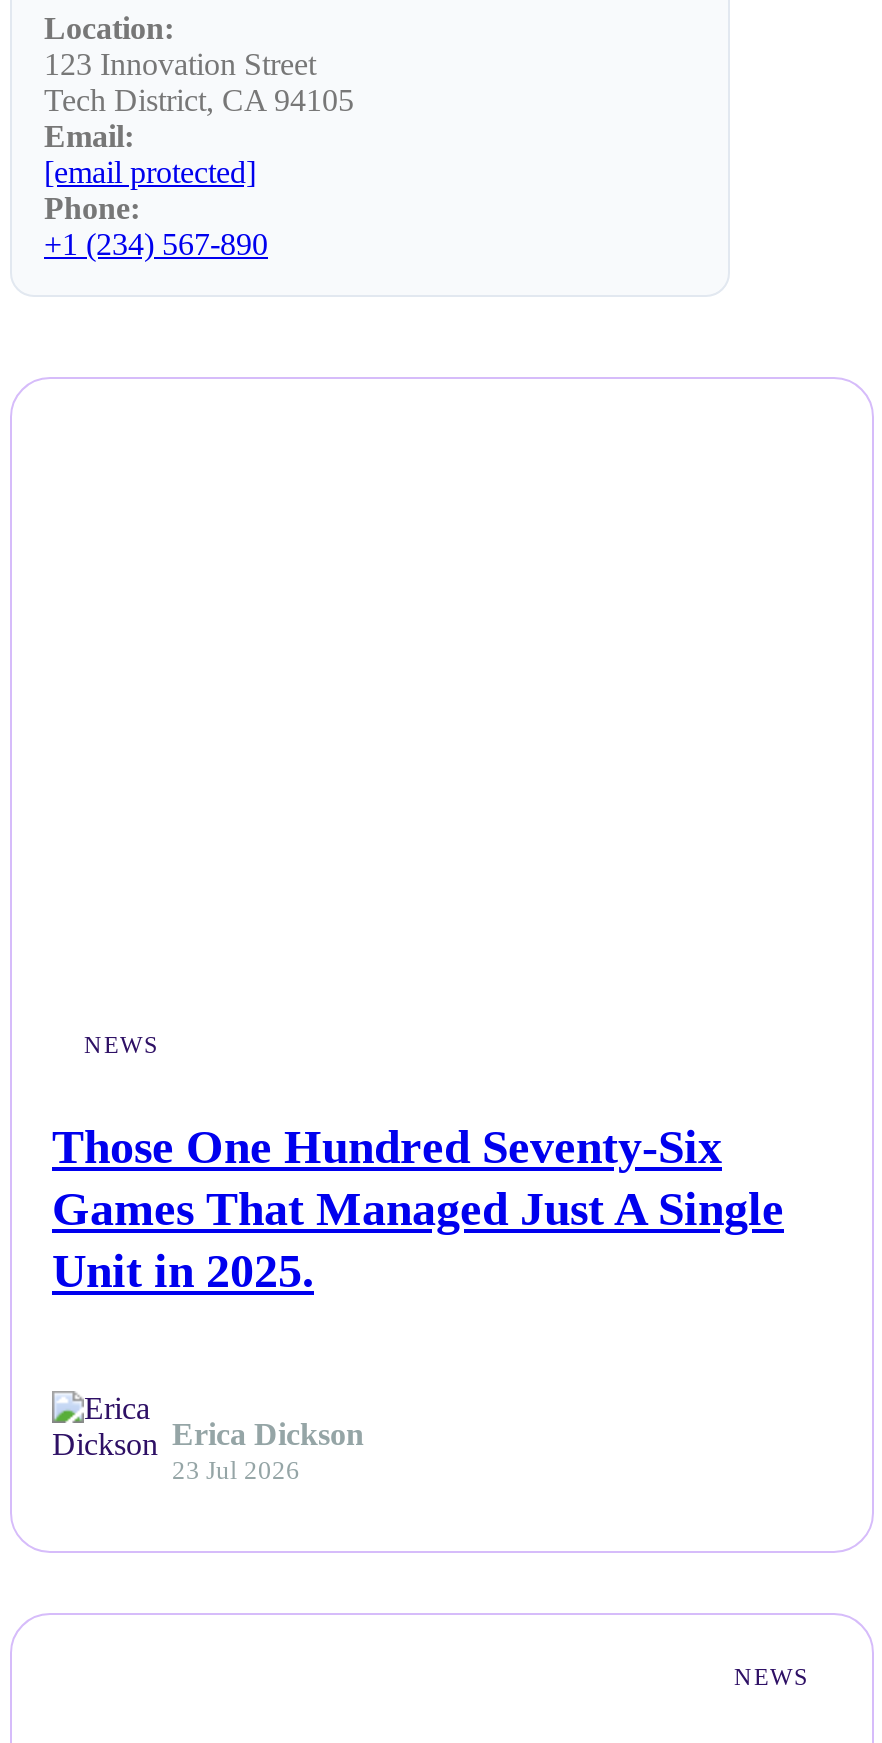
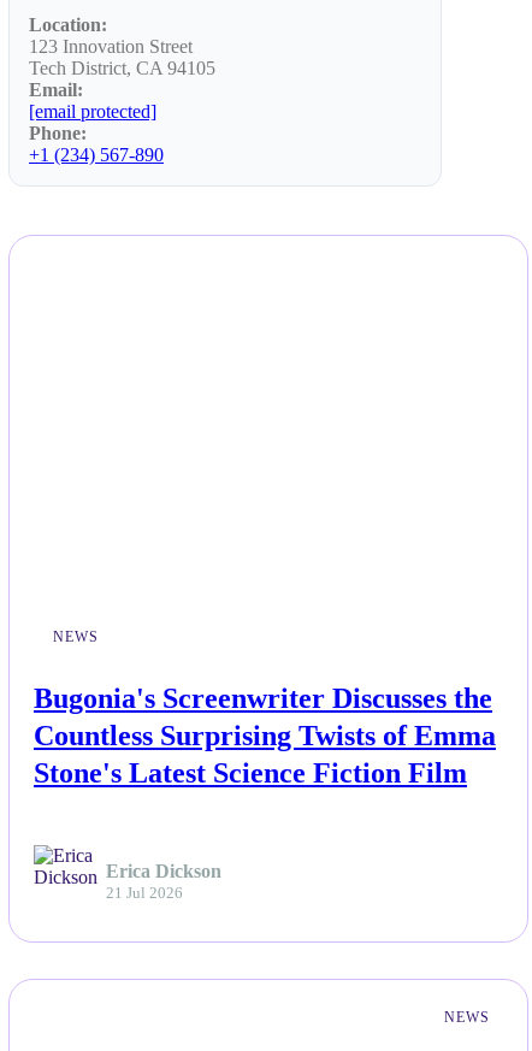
- Those One Hundred Seventy-Six
- Games That Managed Just A Single
- Unit in 2025.
+ Bugonia's Screenwriter Discusses the
+ Countless Surprising Twists of Emma
+ Stone's Latest Science Fiction Film

- 23 Jul 2026
+ 21 Jul 2026
